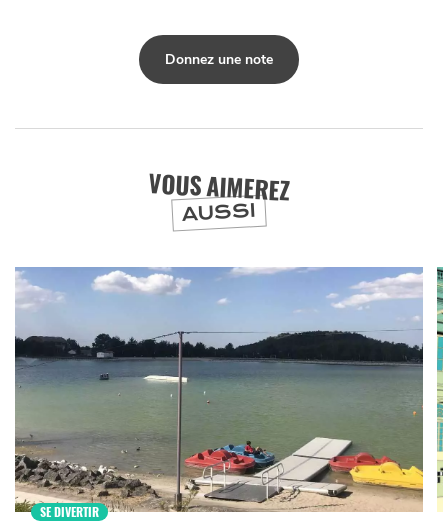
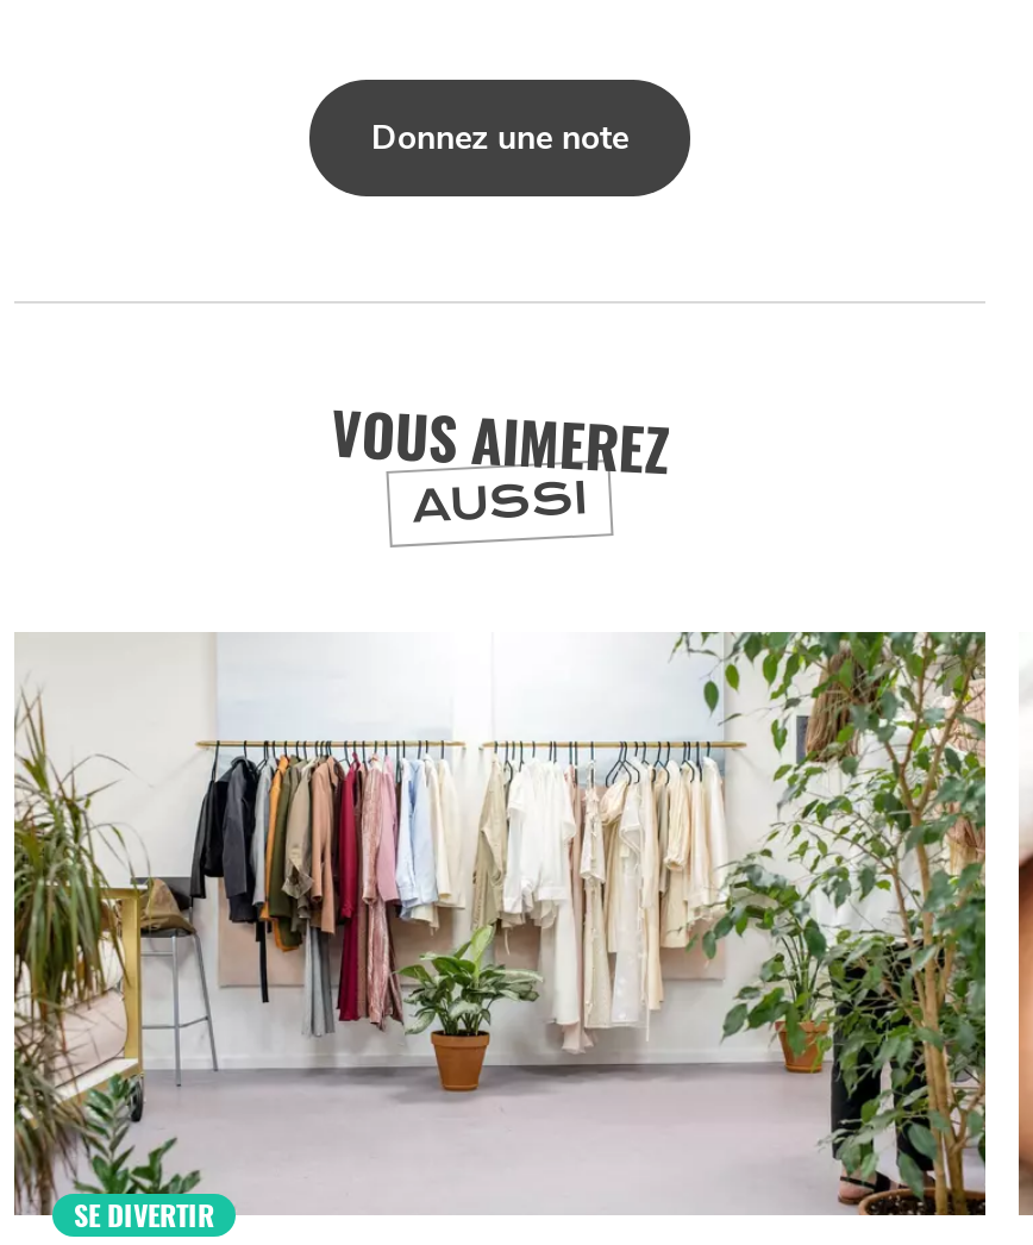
- [image]
+ [image]
